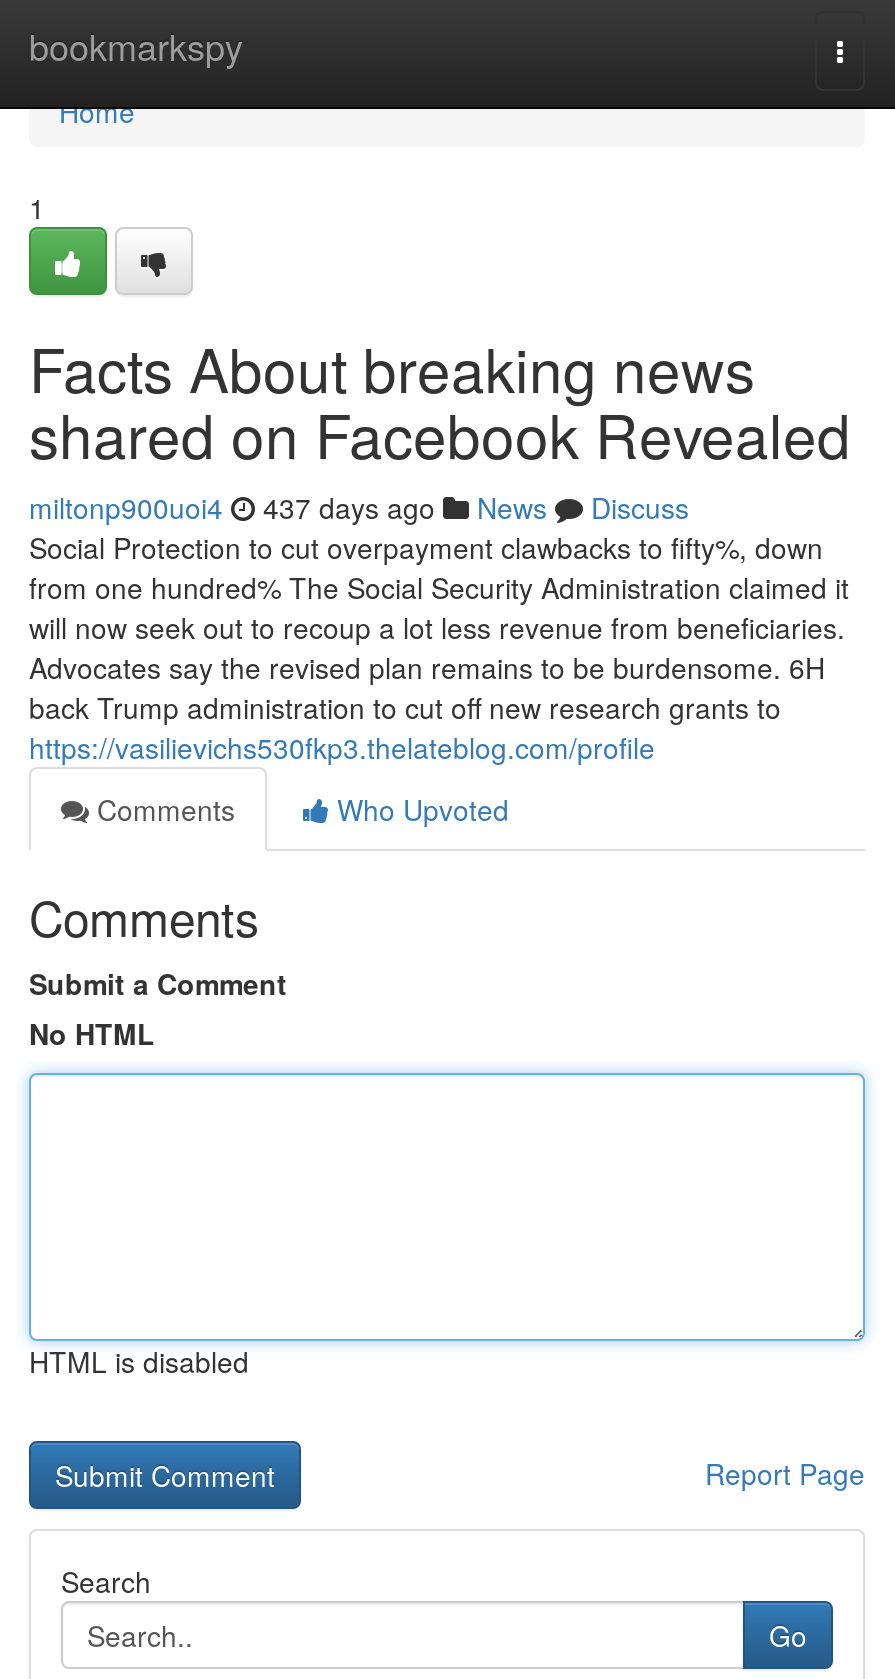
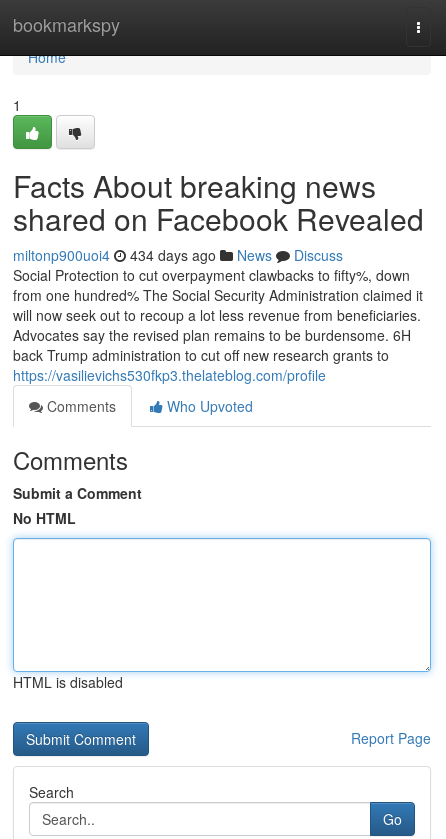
- miltonp900uoi4 437 days ago News Discuss
+ miltonp900uoi4 434 days ago News Discuss
